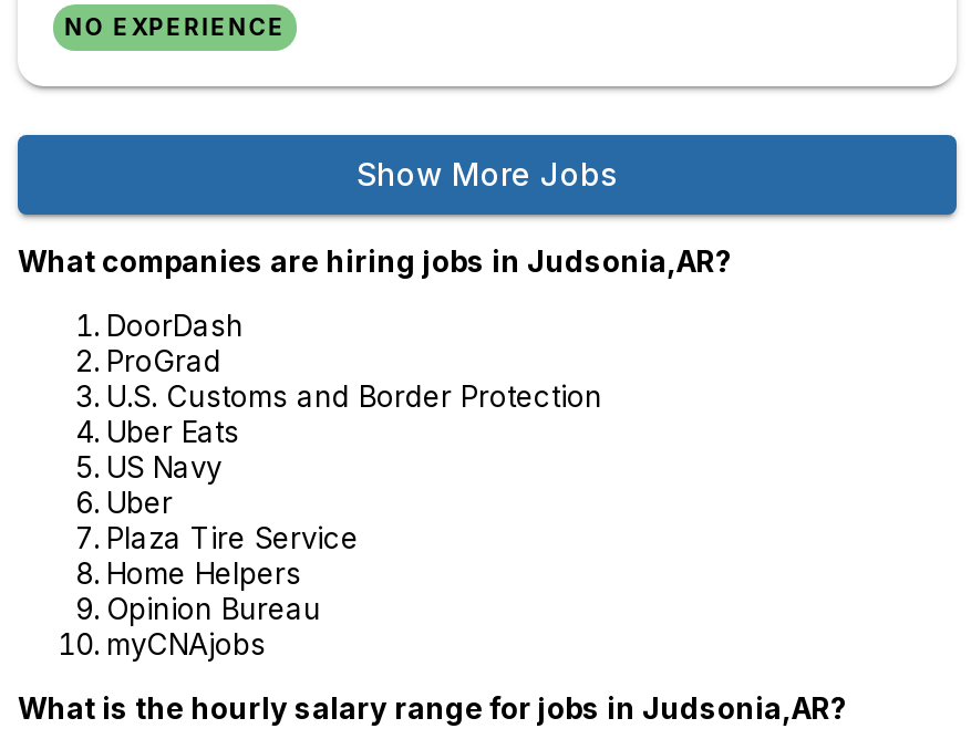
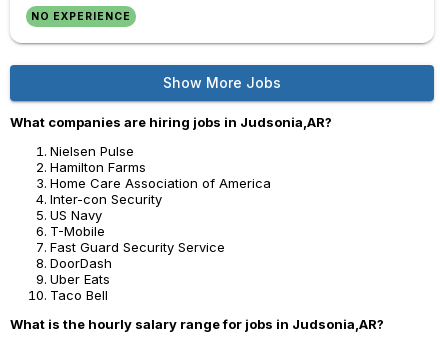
moved down: DoorDash | Uber Eats

- ProGrad
- U.S. Customs and Border Protection
+ Nielsen Pulse
+ Hamilton Farms
+ Home Care Association of America
+ Inter-con Security

- Uber
- Plaza Tire Service
- Home Helpers
- Opinion Bureau
- myCNAjobs
+ T-Mobile
+ Fast Guard Security Service
+ Taco Bell
